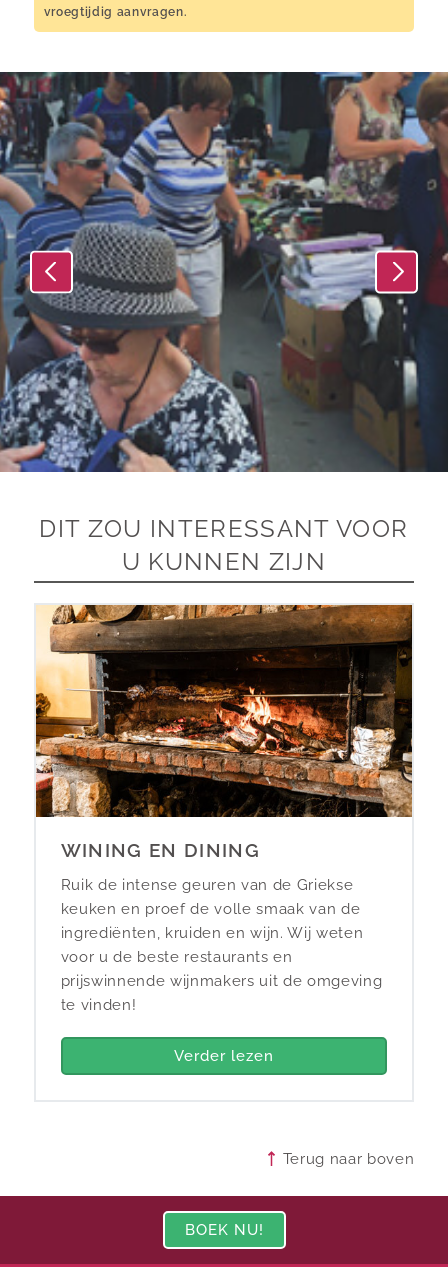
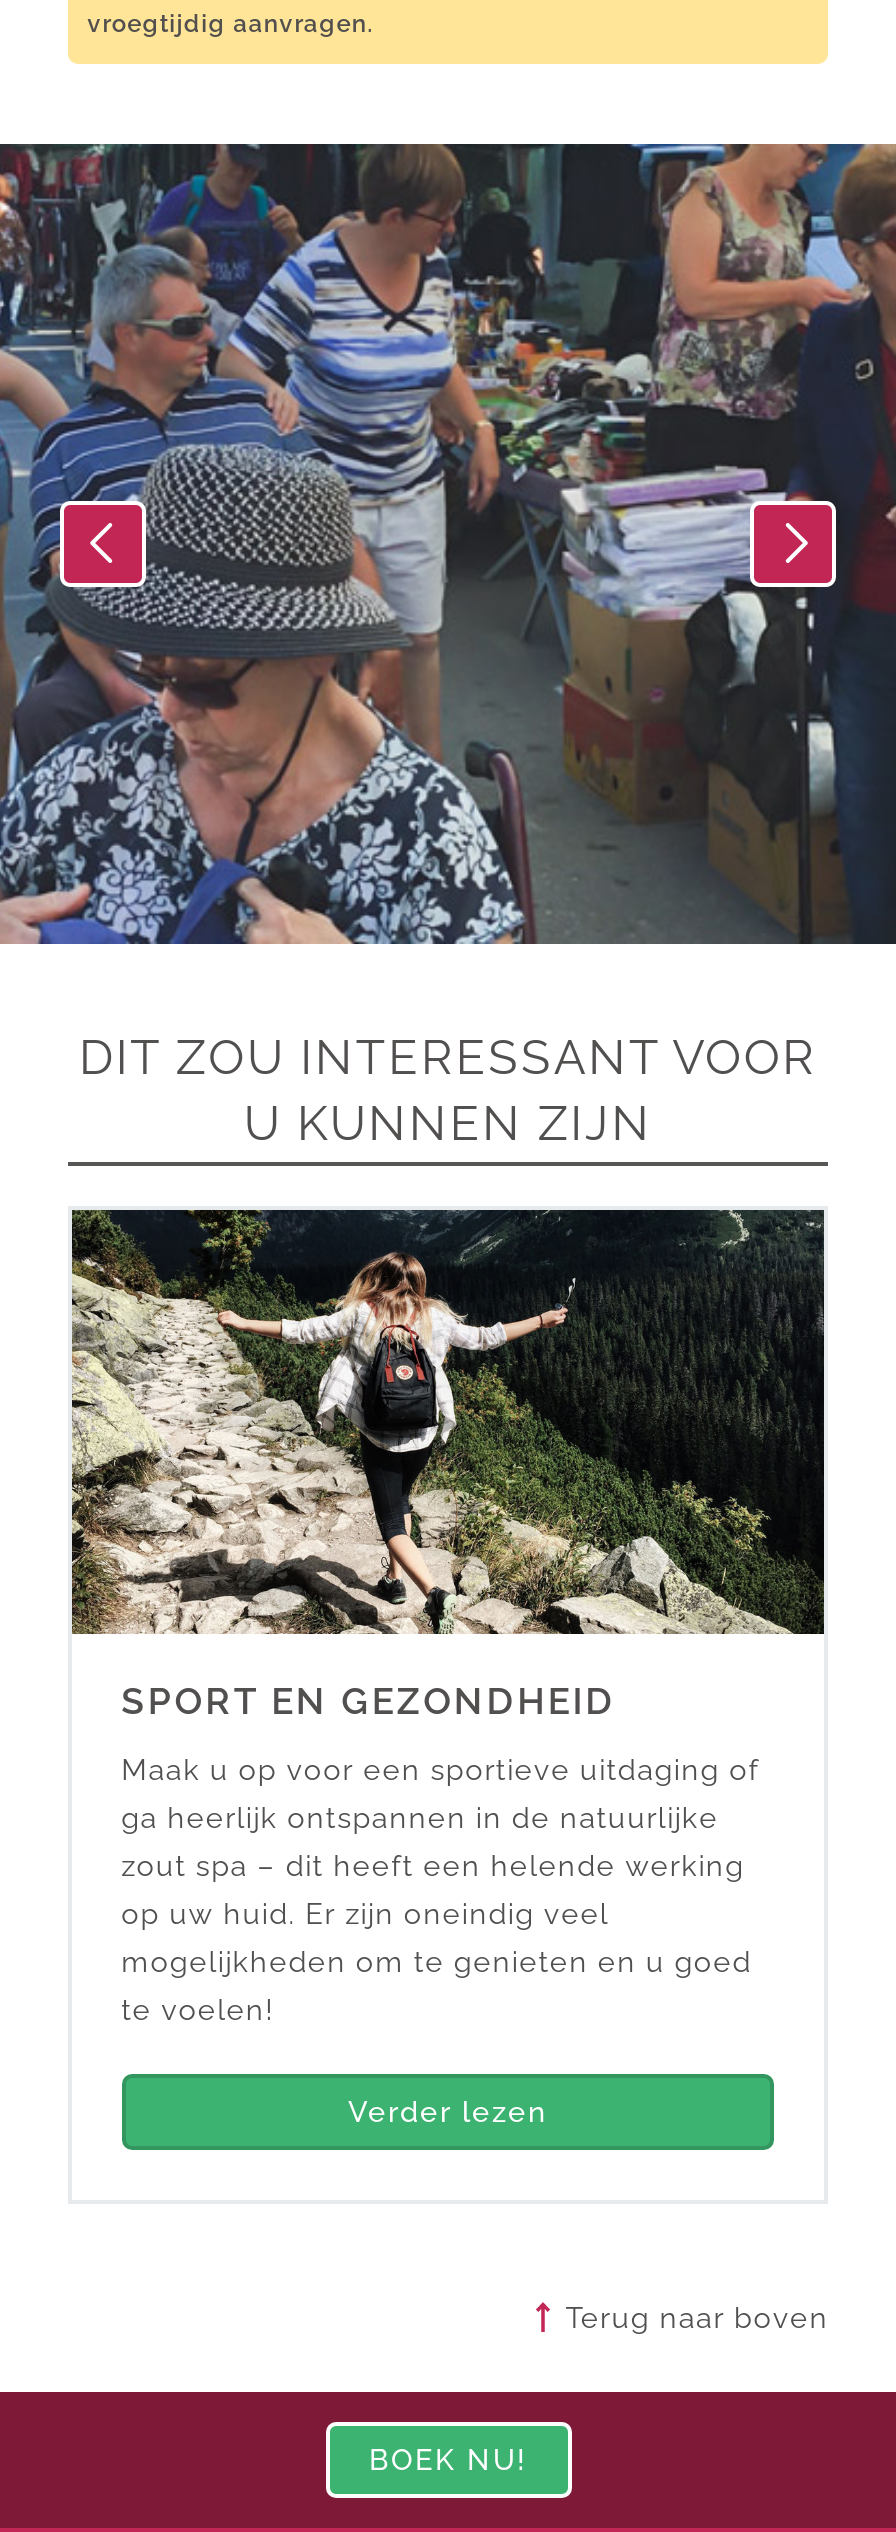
- [image]
- WINING EN DINING
+ [image]
+ SPORT EN GEZONDHEID

- Ruik de intense geuren van de Griekse
- keuken en proef de volle smaak van de
- ingrediënten, kruiden en wijn. Wij weten
- voor u de beste restaurants en
- prijswinnende wijnmakers uit de omgeving
- te vinden!
+ Maak u op voor een sportieve uitdaging of
+ ga heerlijk ontspannen in de natuurlijke
+ zout spa – dit heeft een helende werking
+ op uw huid. Er zijn oneindig veel
+ mogelijkheden om te genieten en u goed
+ te voelen!
